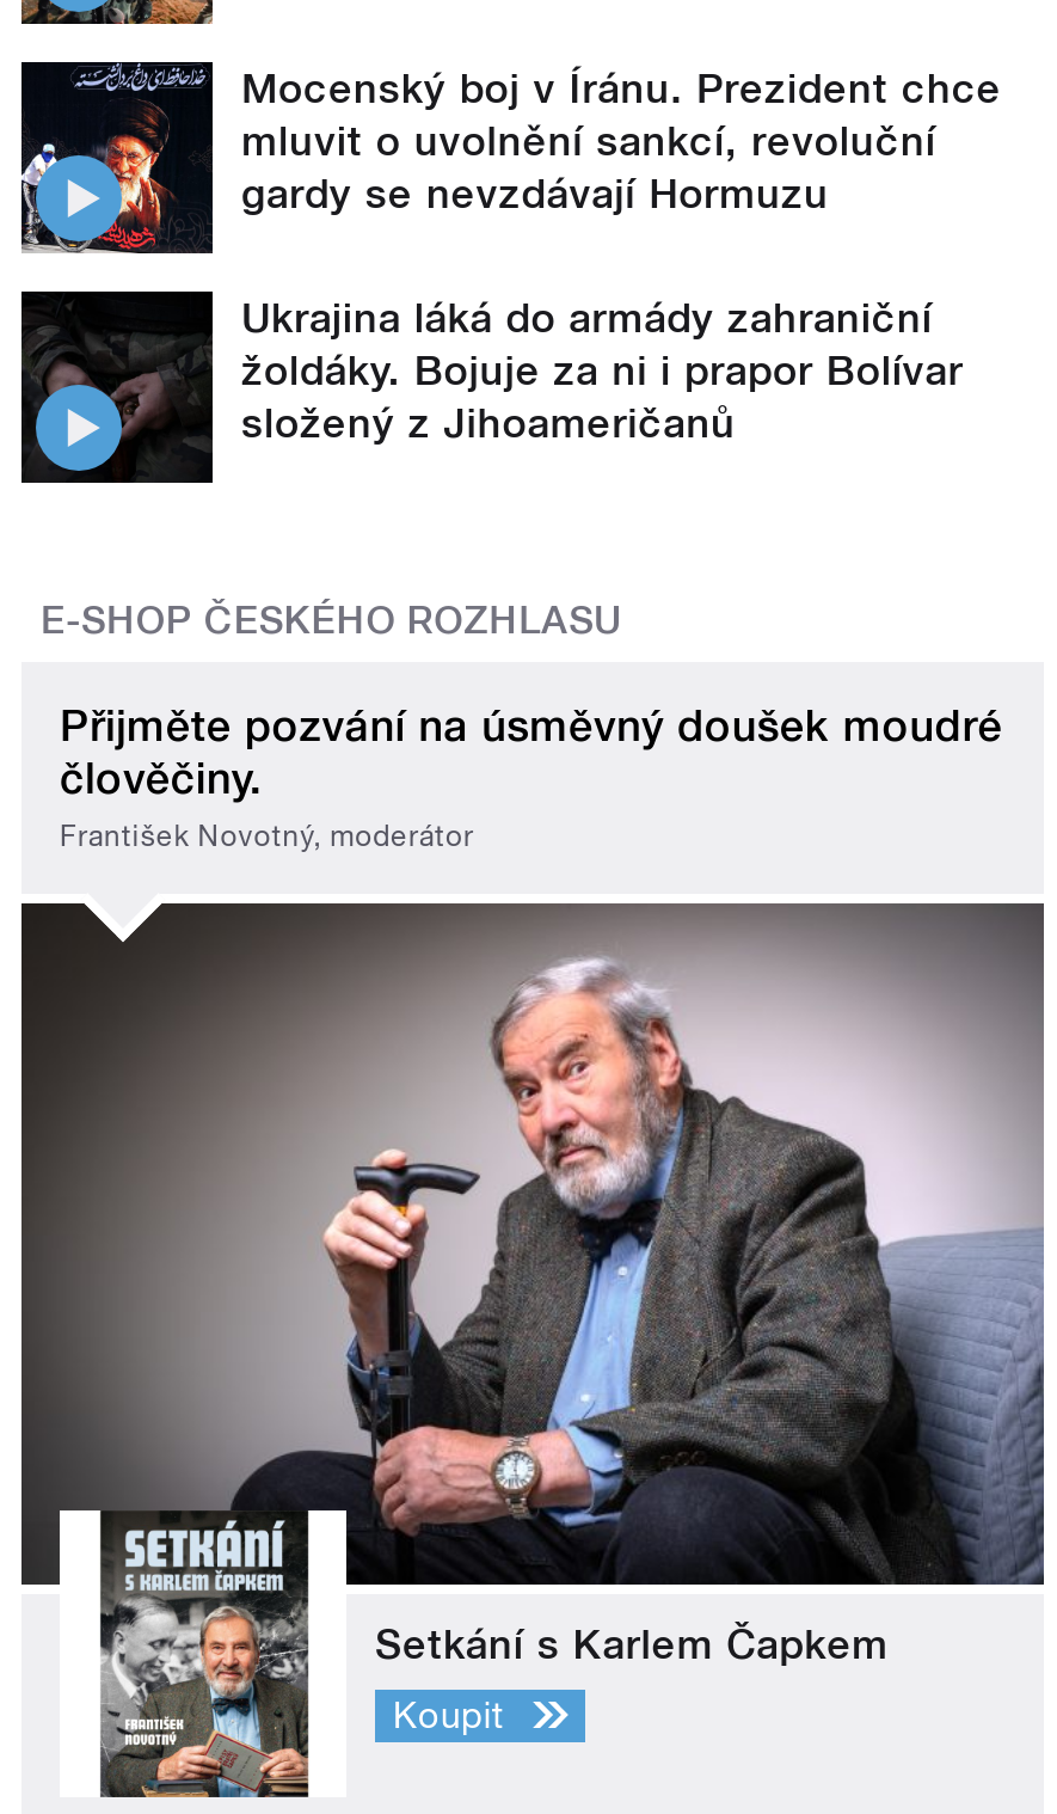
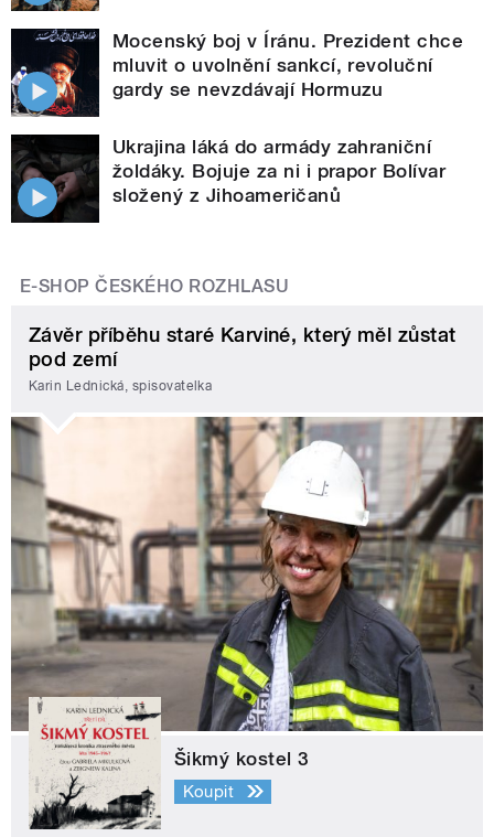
- Přijměte pozvání na úsměvný doušek moudré
- člověčiny.
- František Novotný, moderátor
+ Závěr příběhu staré Karviné, který měl zůstat
+ pod zemí
+ Karin Lednická, spisovatelka

- [image]
- Setkání s Karlem Čapkem
+ [image]
+ Šikmý kostel 3
